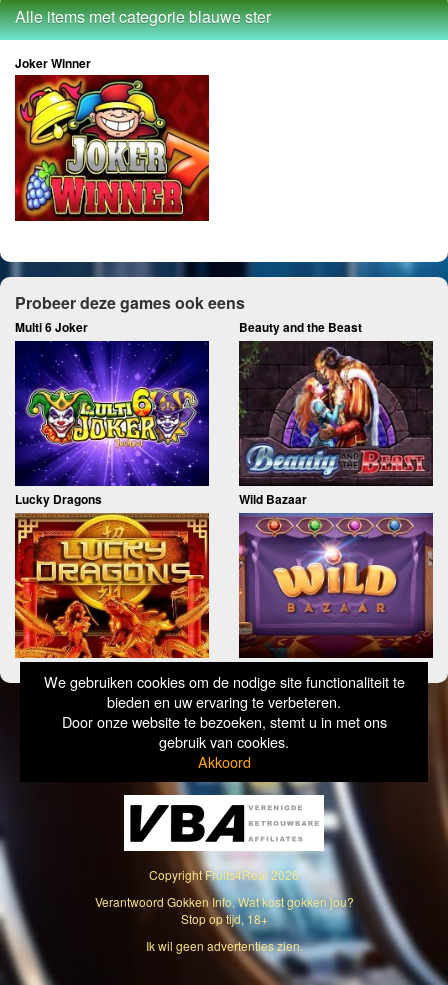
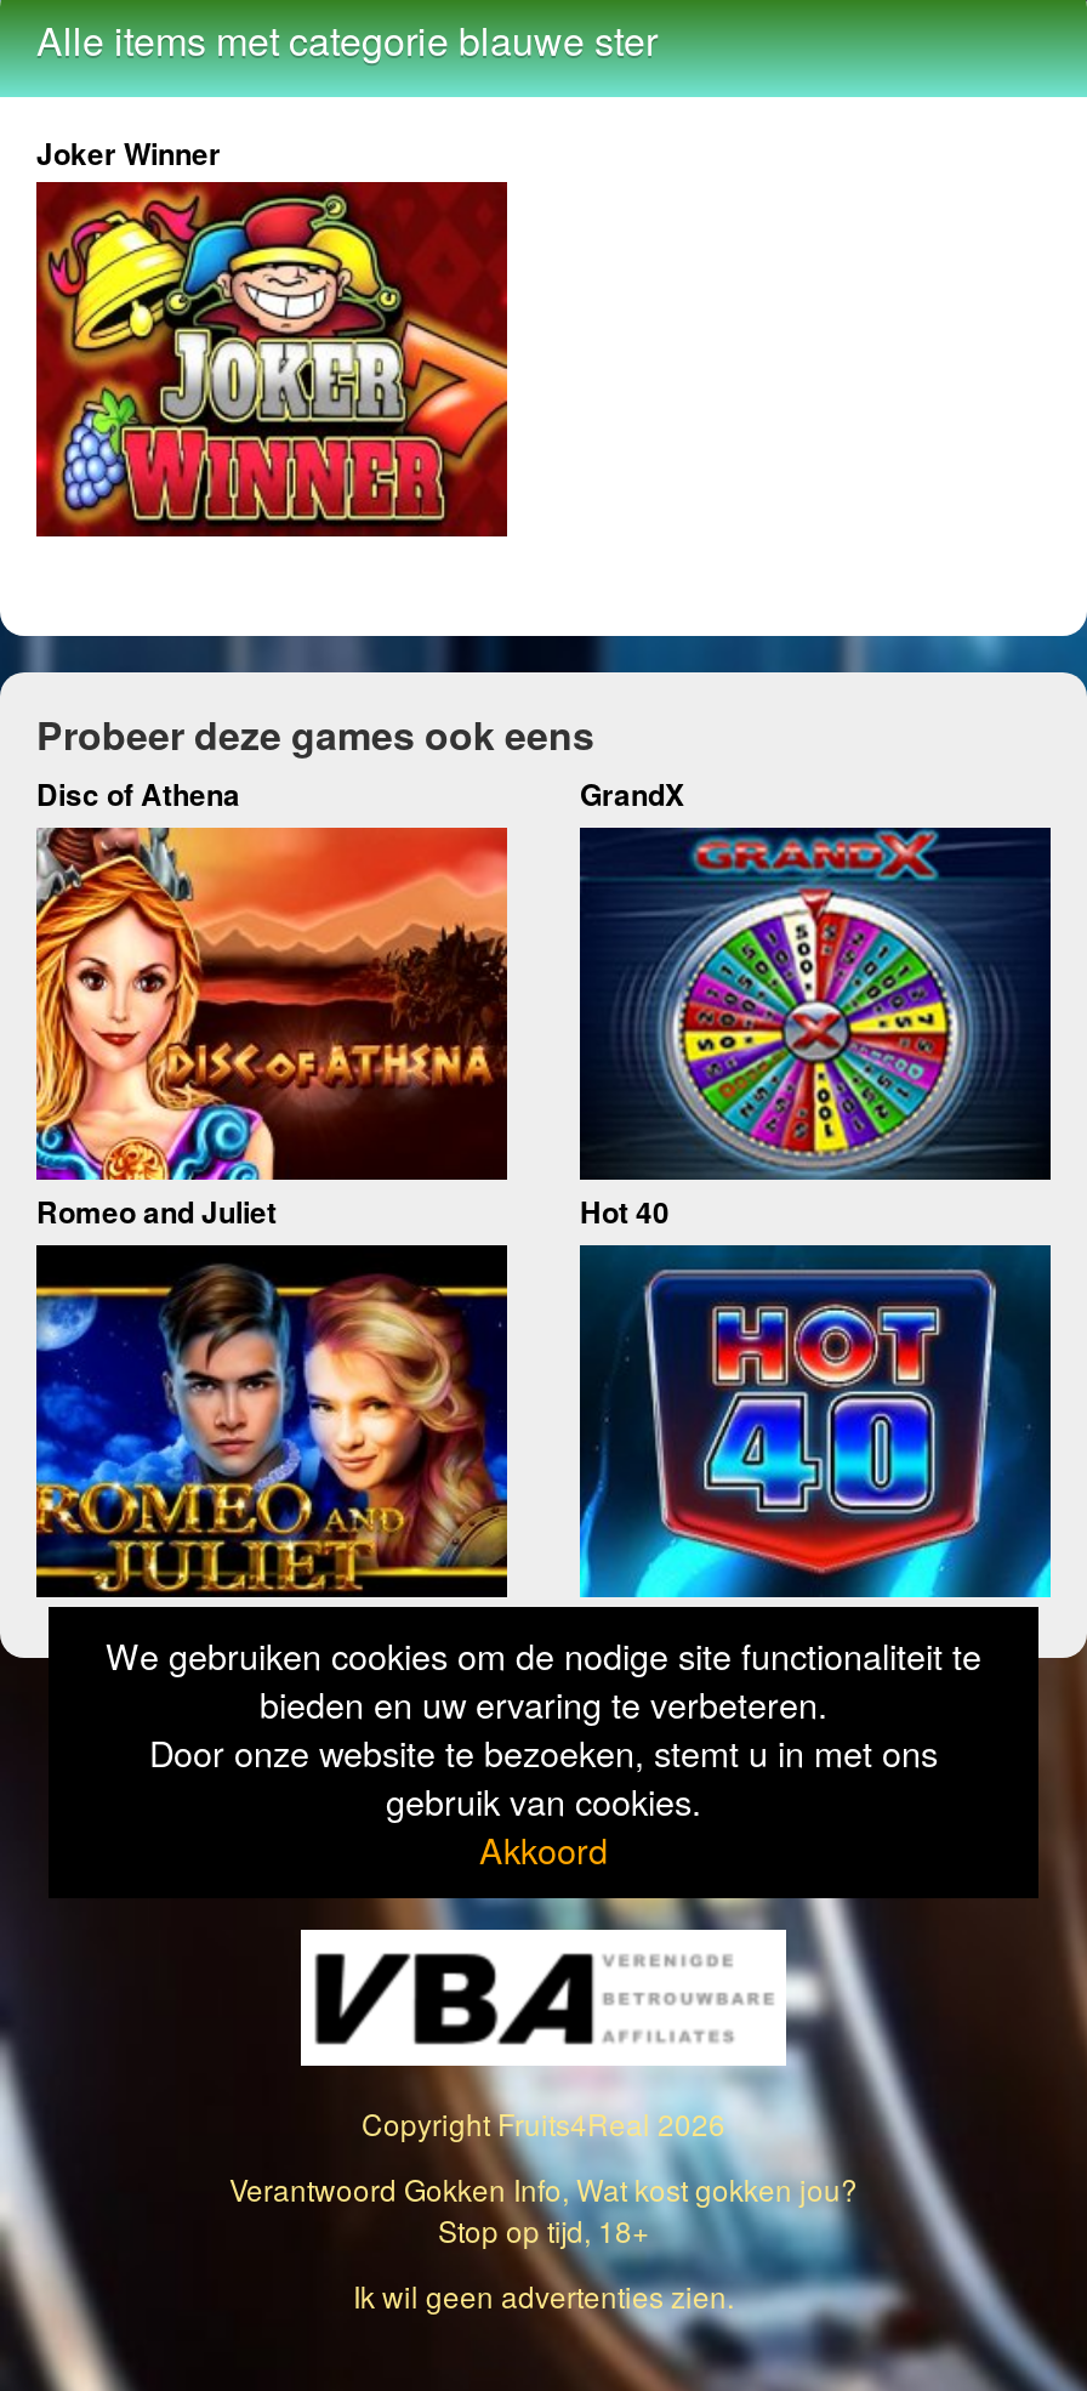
- Multi 6 Joker
- Beauty and the Beast
+ Disc of Athena
+ GrandX

- [image]
- Lucky Dragons
- Wild Bazaar
+ [image]
+ Romeo and Juliet
+ Hot 40

- [image]
+ [image]

- [image]
+ [image]

- [image]
+ [image]
